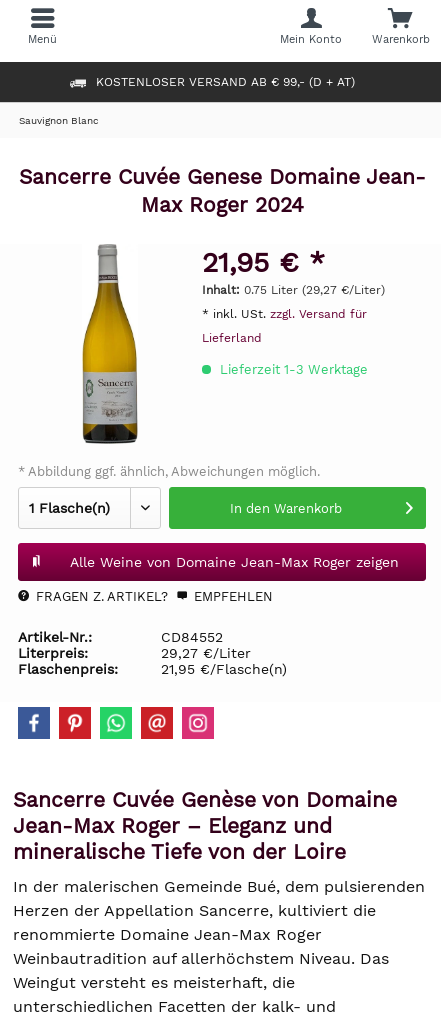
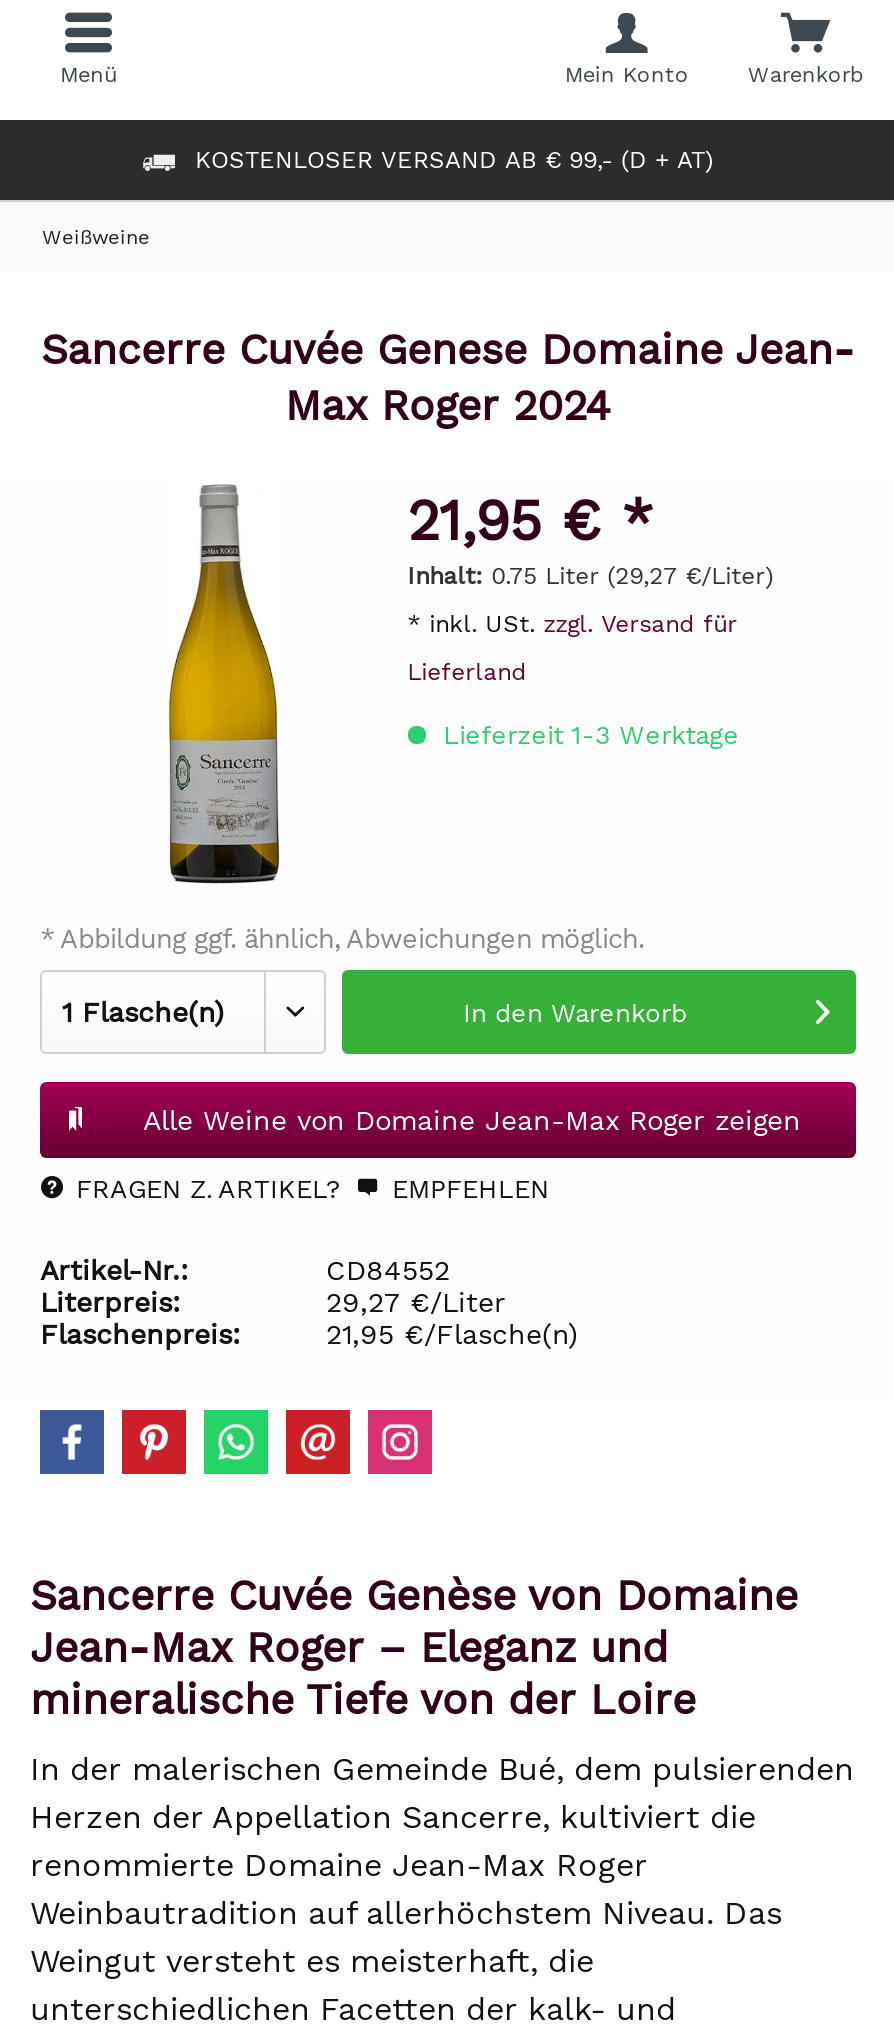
- Sauvignon Blanc
+ Weißweine
